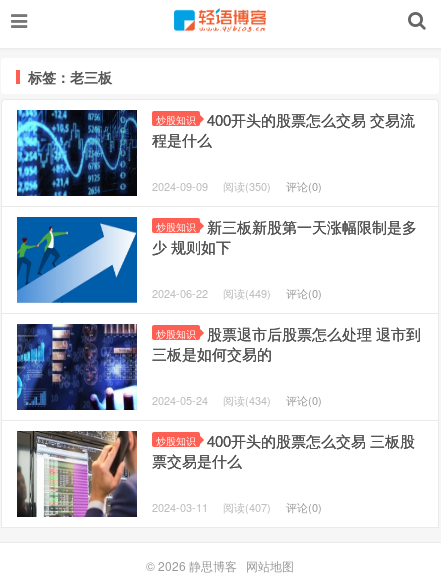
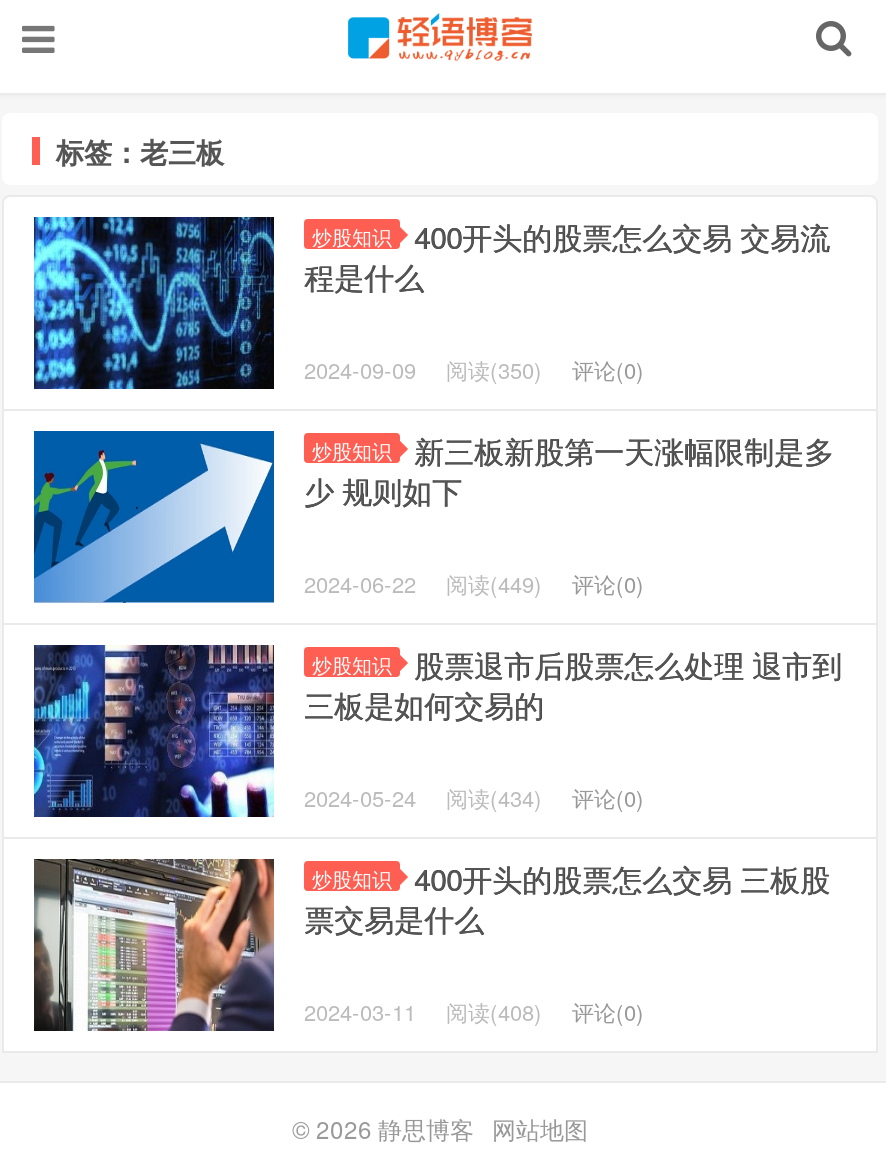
- 2024-03-11 阅读(407) 评论(0)
+ 2024-03-11 阅读(408) 评论(0)
